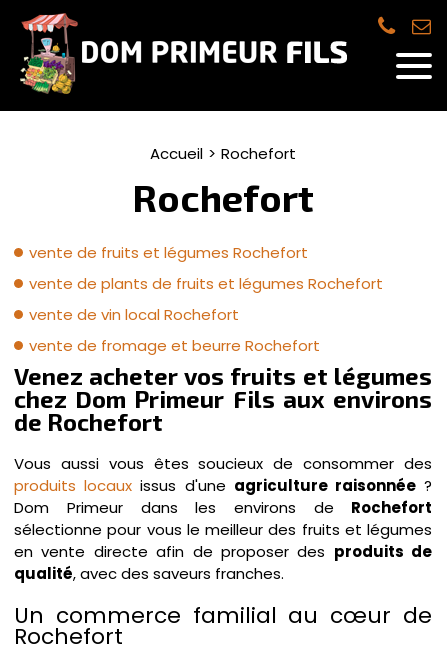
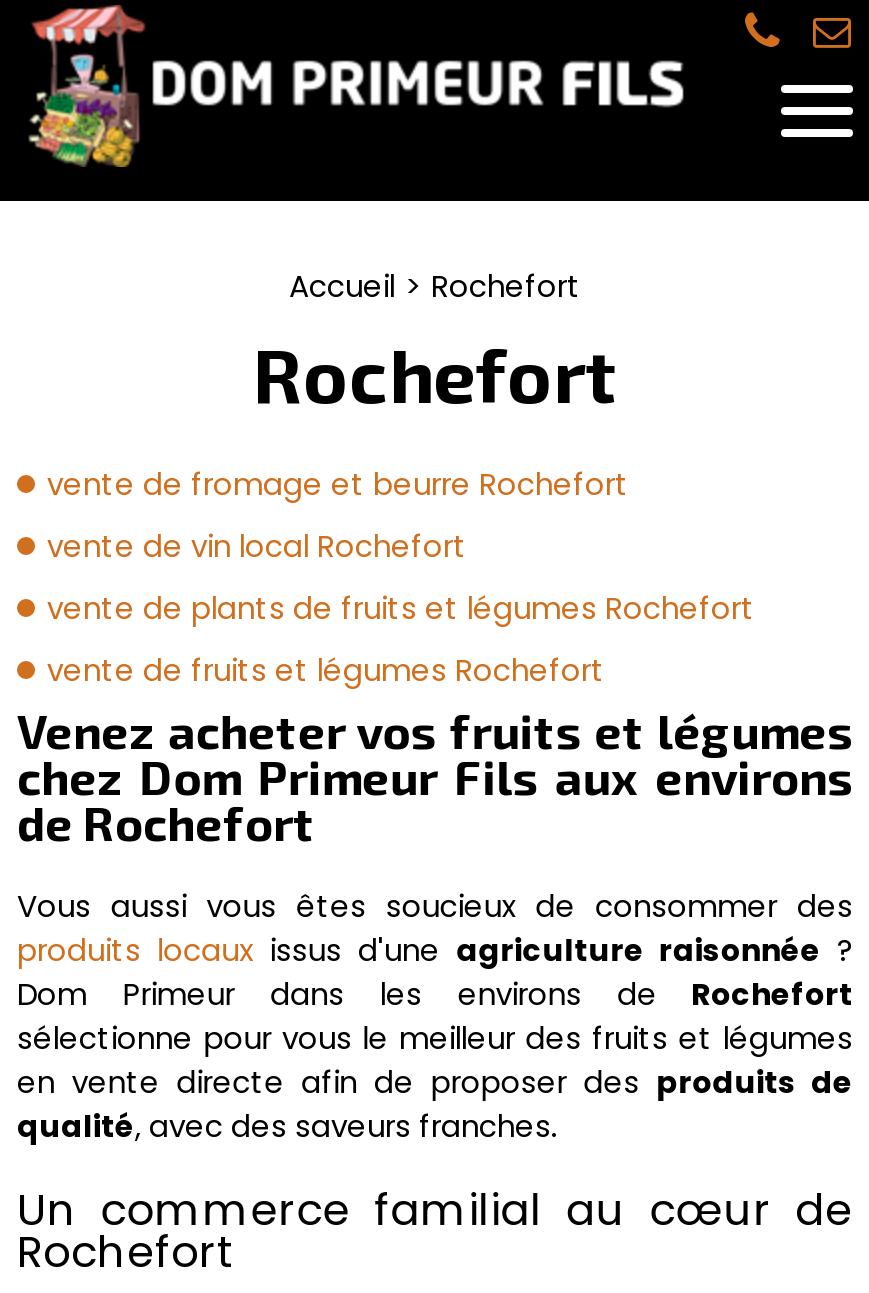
moved down: vente de fruits et légumes Rochefort

moved up: vente de plants de fruits et légumes Rochefort | vente de vin local Rochefort | vente de fromage et beurre Rochefort
